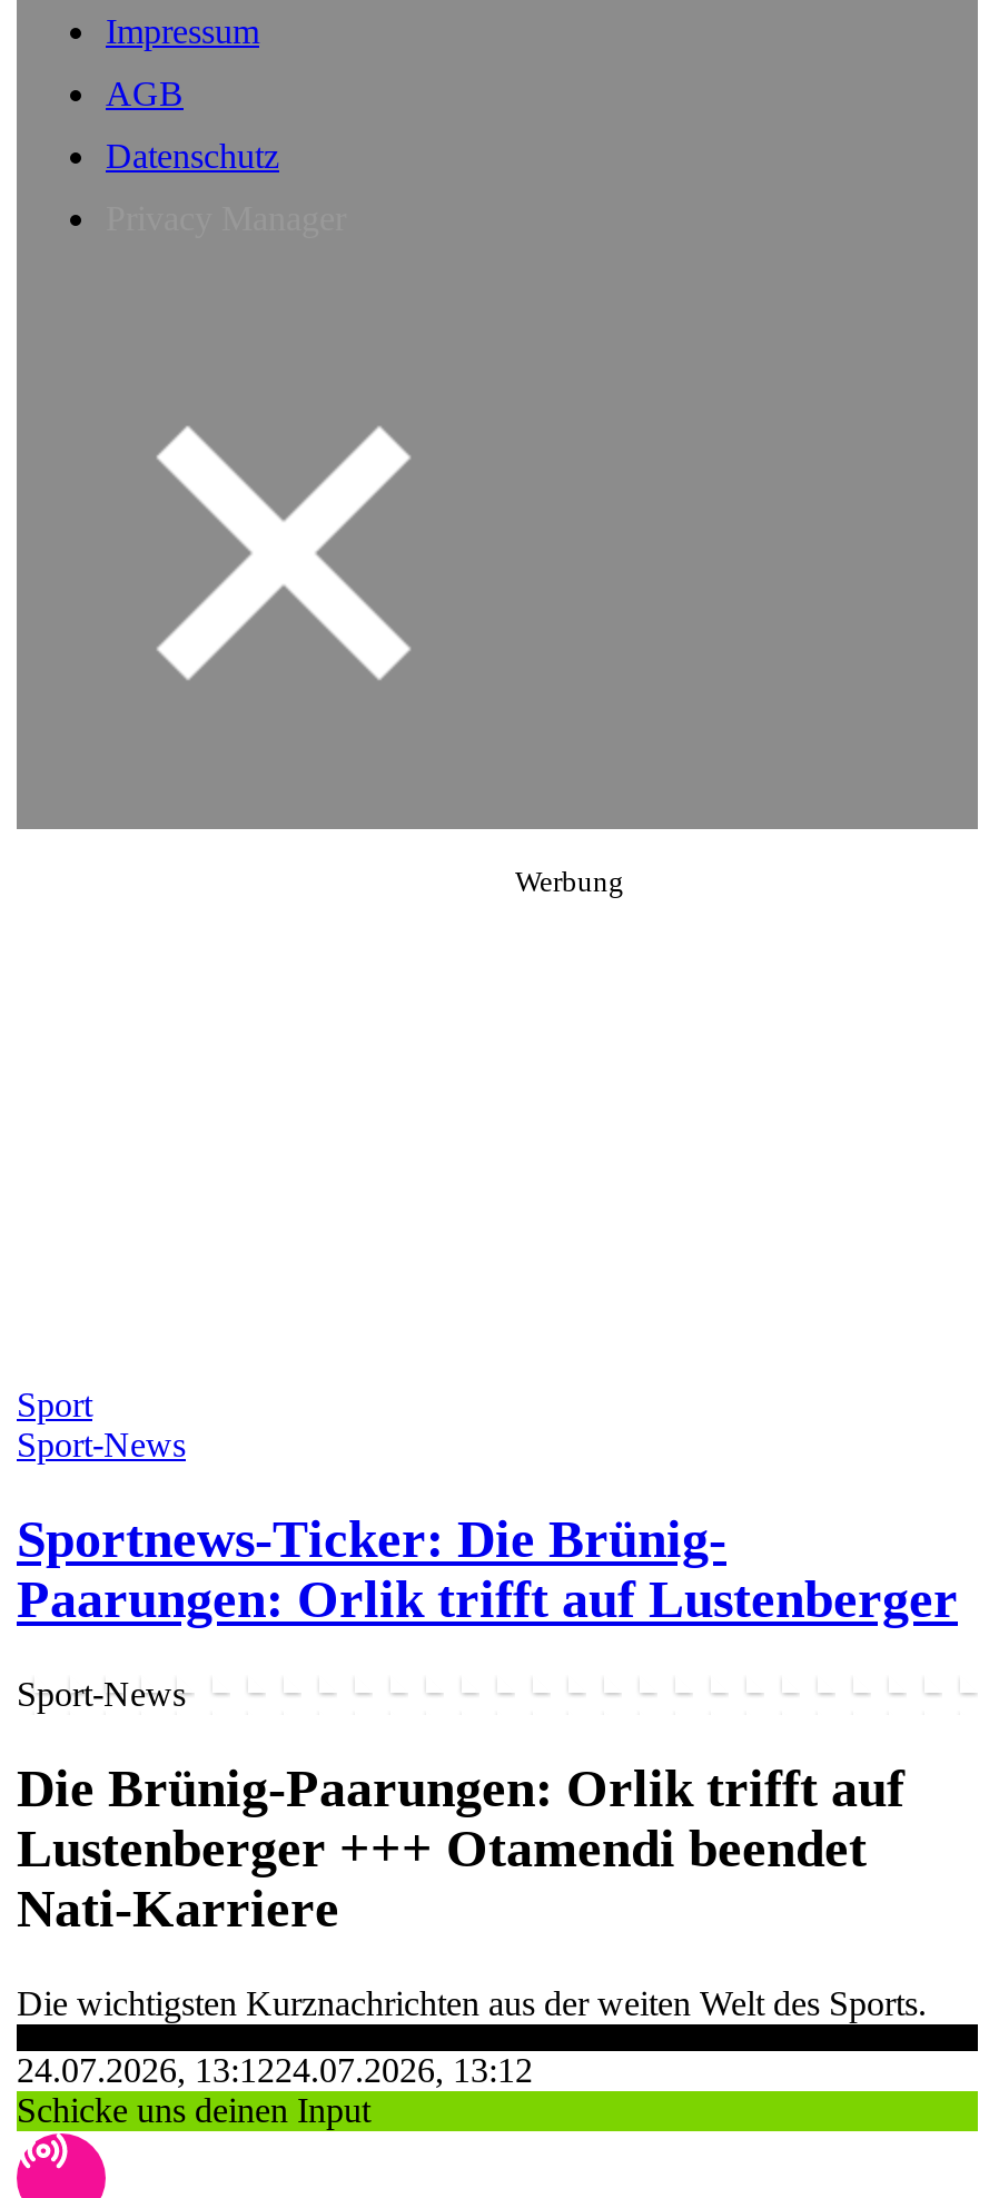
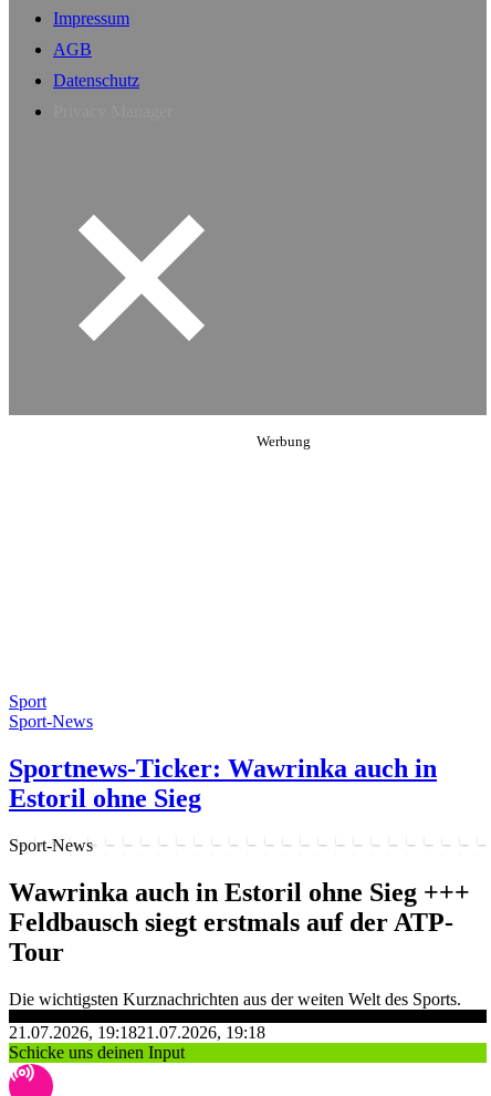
- Sportnews-Ticker: Die Brünig-
- Paarungen: Orlik trifft auf Lustenberger
+ Sportnews-Ticker: Wawrinka auch in
+ Estoril ohne Sieg

- Die Brünig-Paarungen: Orlik trifft auf
- Lustenberger +++ Otamendi beendet
- Nati-Karriere
+ Wawrinka auch in Estoril ohne Sieg +++
+ Feldbausch siegt erstmals auf der ATP-
+ Tour

- 24.07.2026, 13:1224.07.2026, 13:12
+ 21.07.2026, 19:1821.07.2026, 19:18
